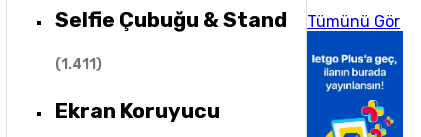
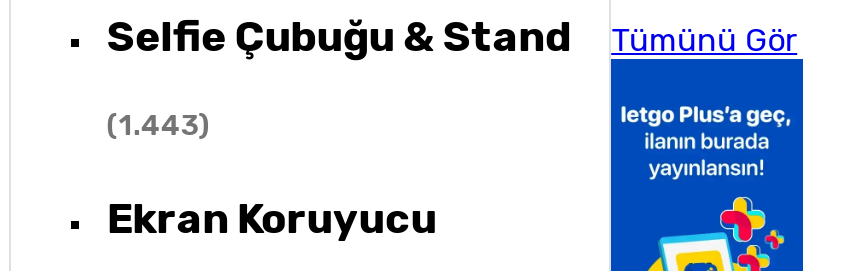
- (1.411)
+ (1.443)
